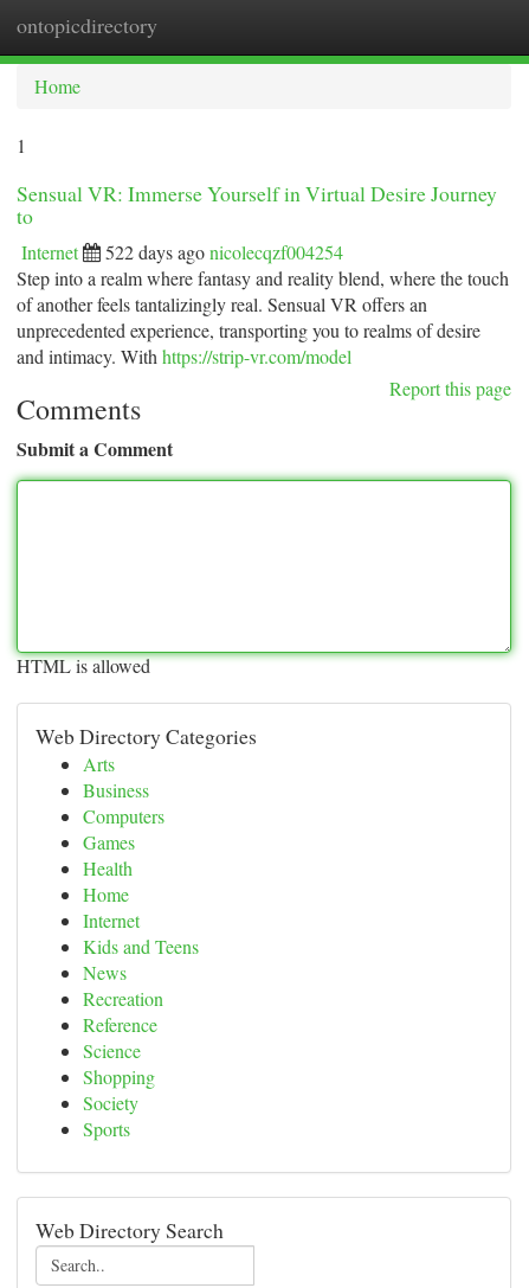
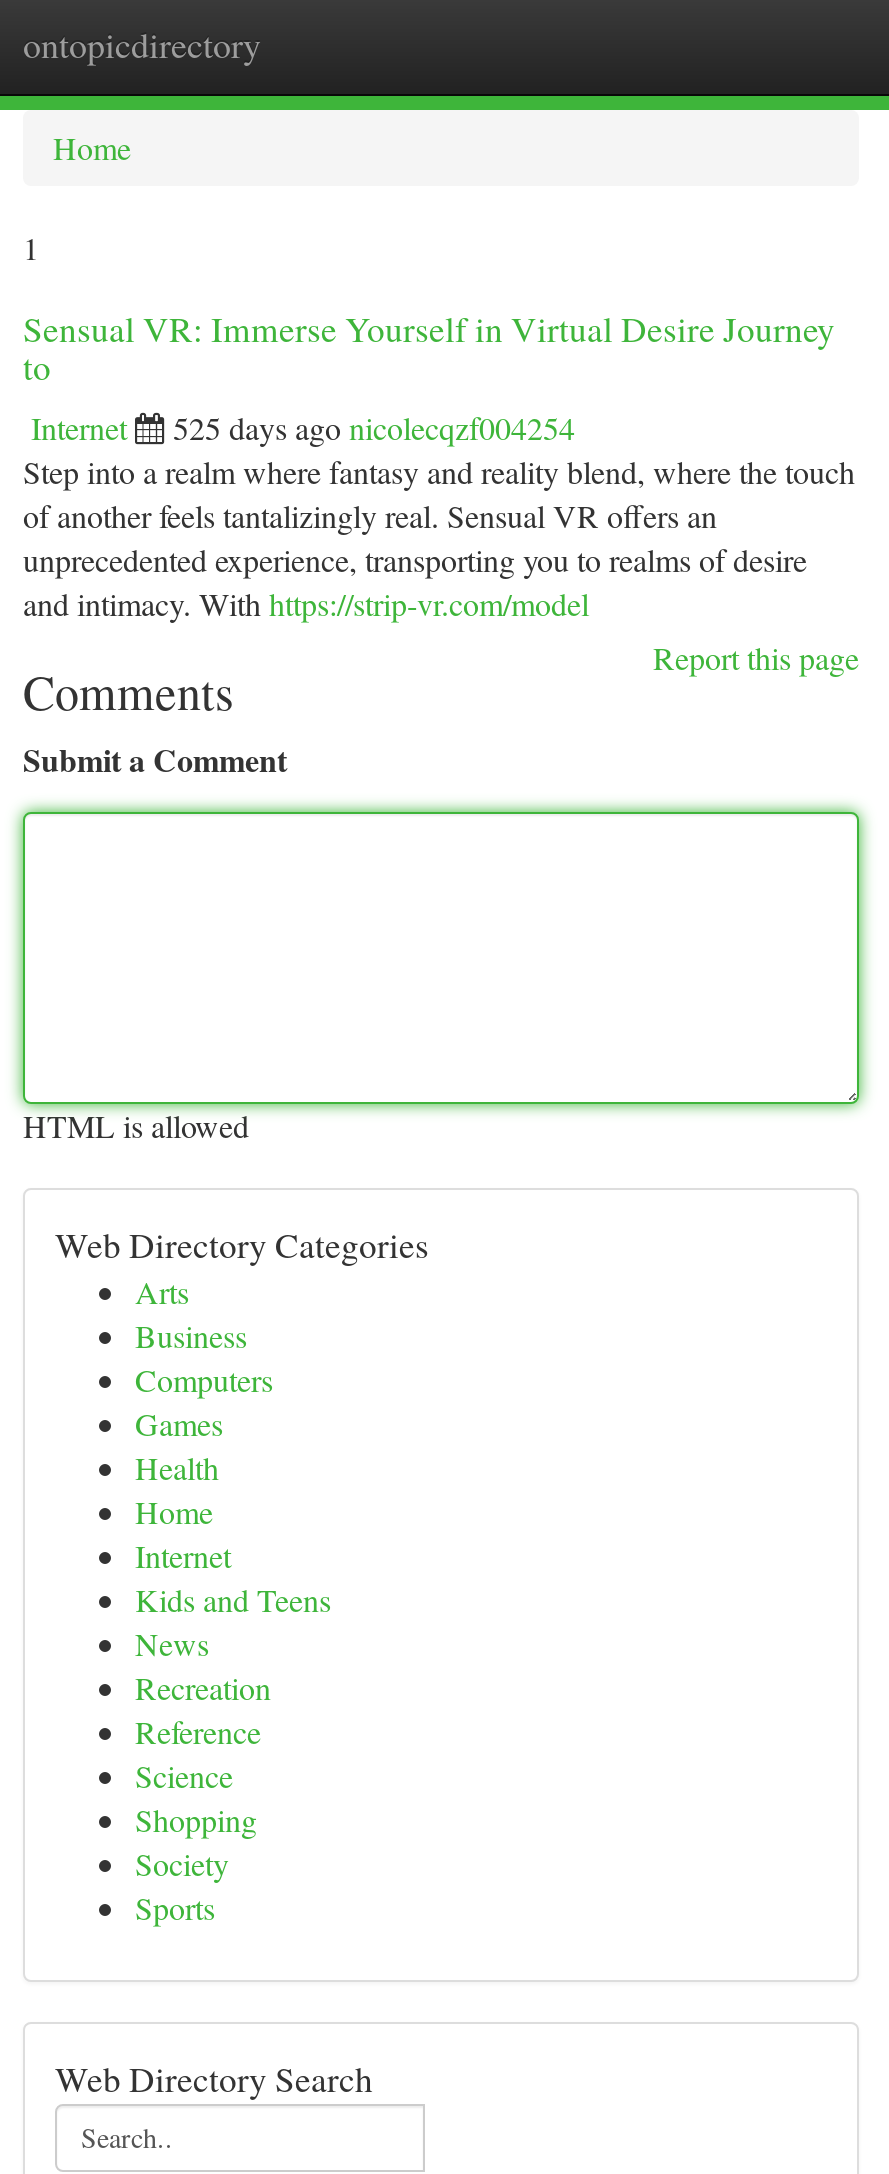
- 522 days ago nicolecqzf004254
+ 525 days ago nicolecqzf004254
